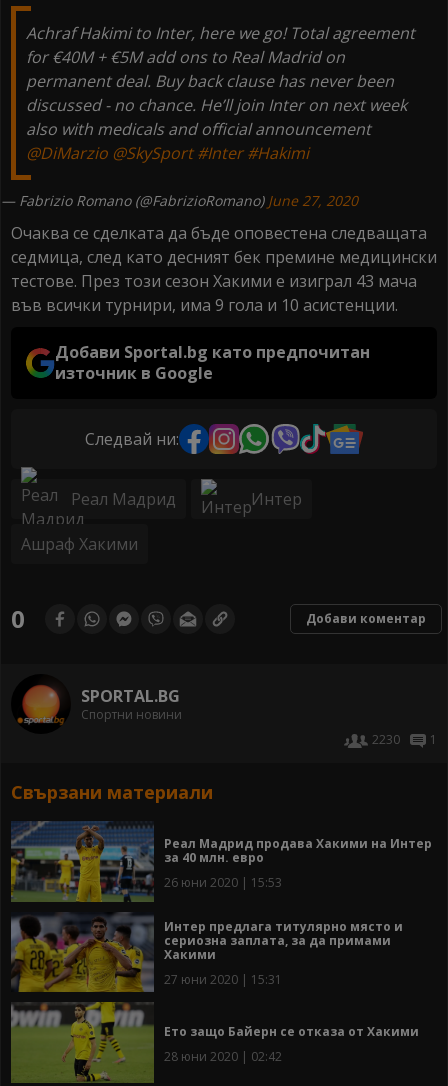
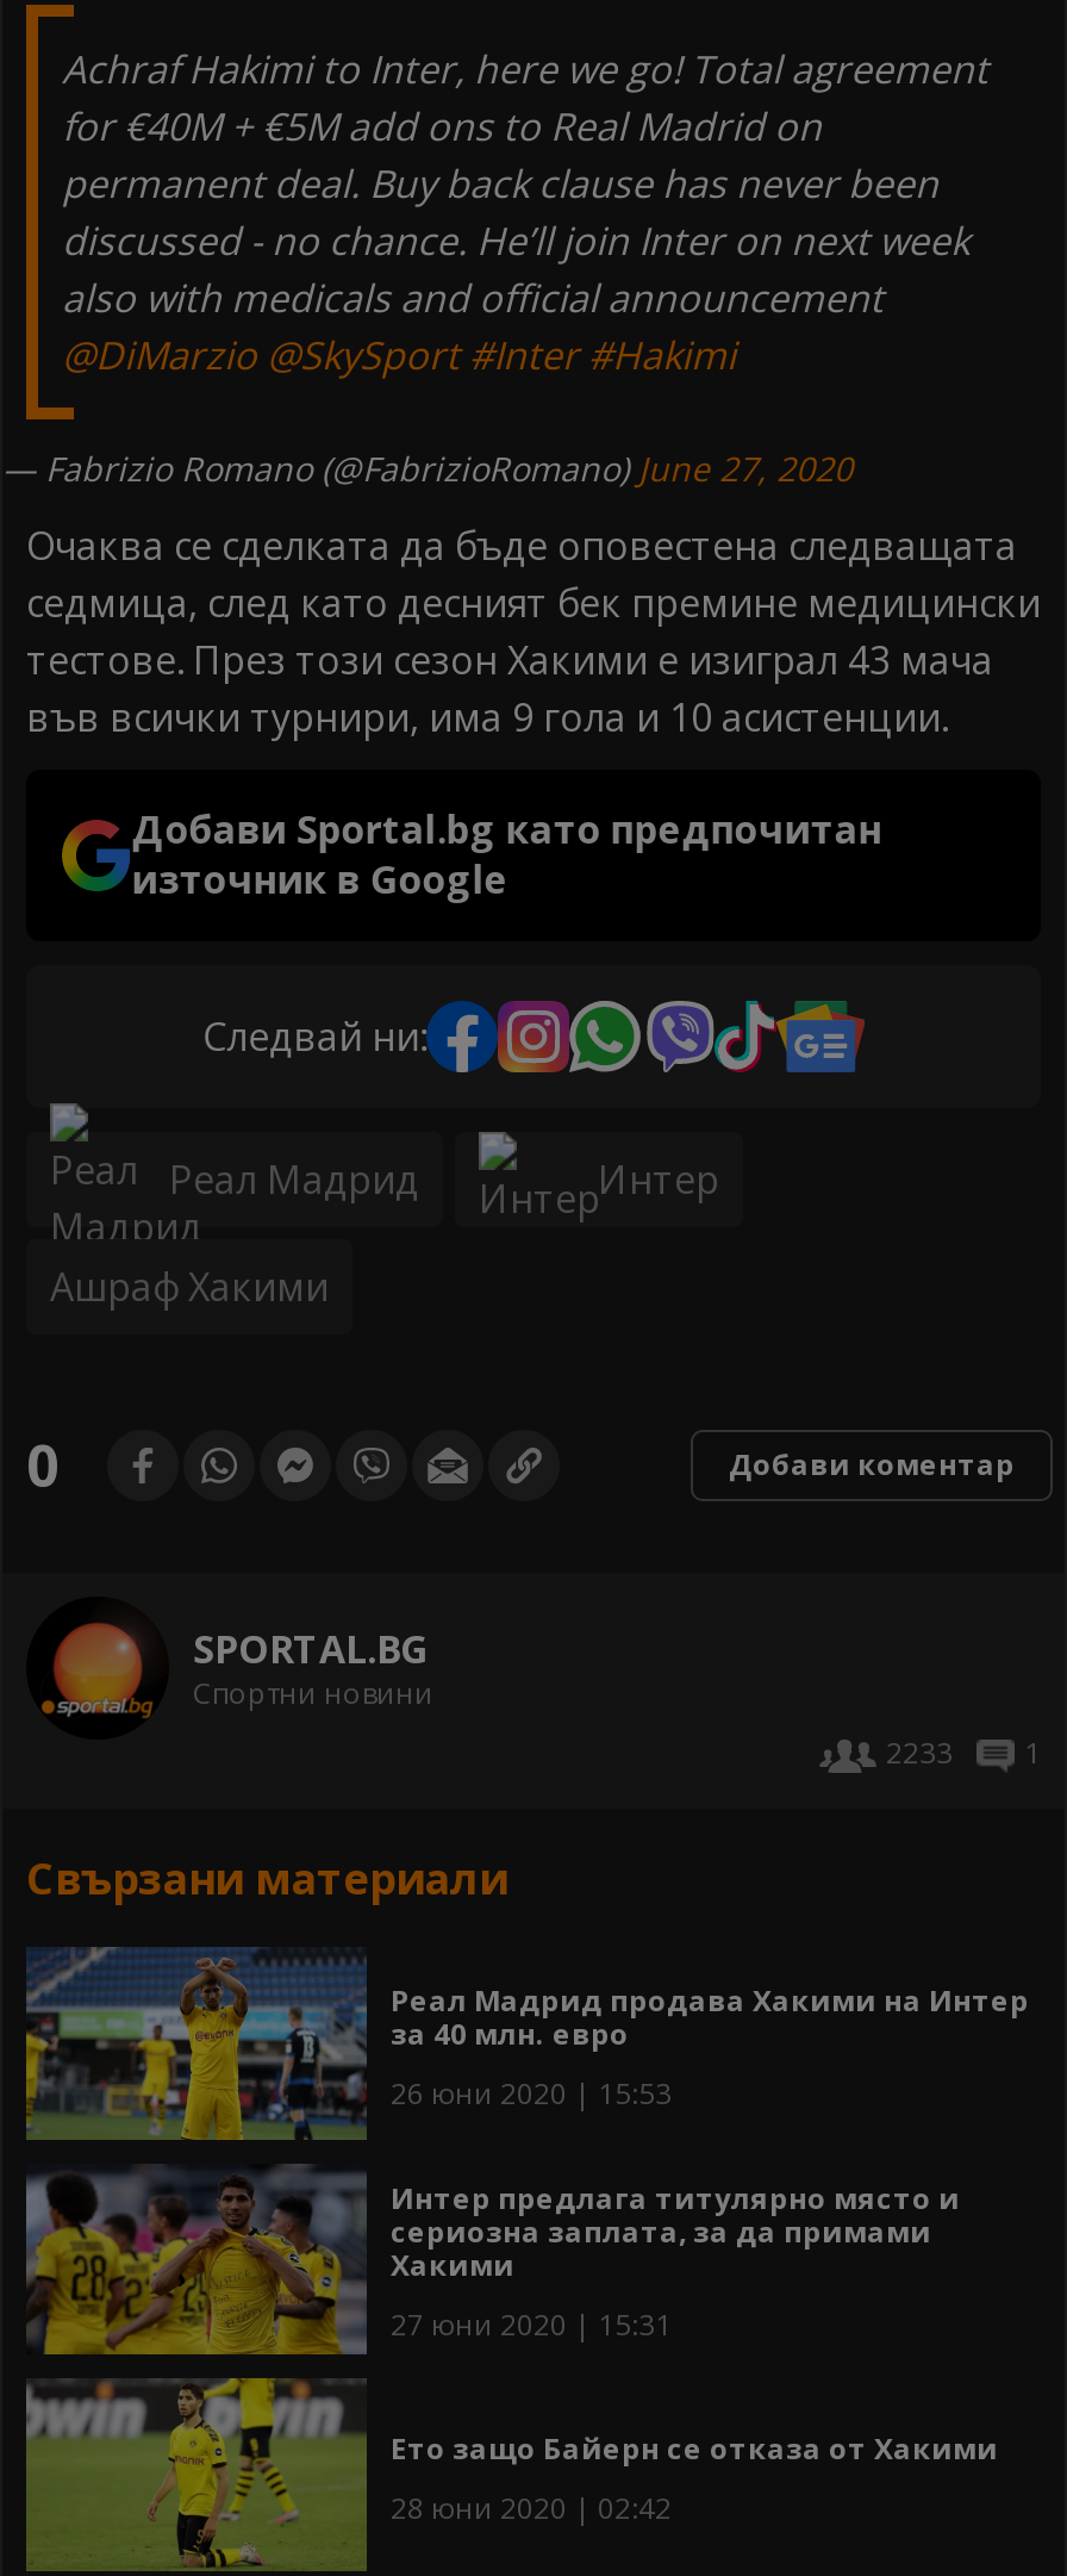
- 2230 1
+ 2233 1
